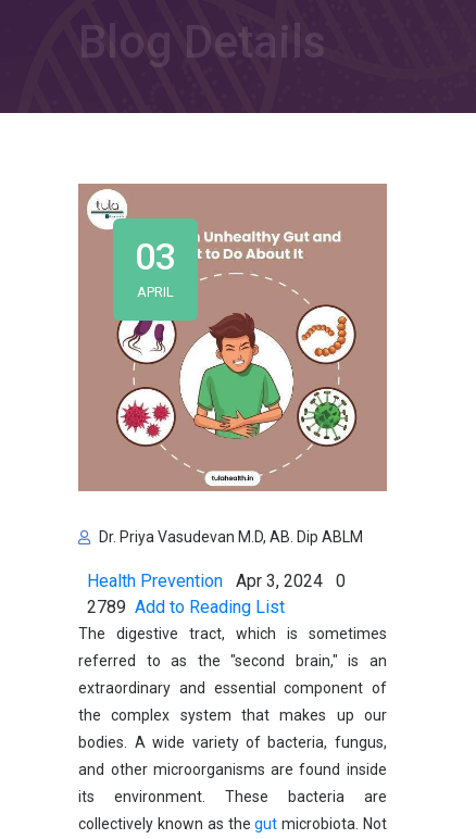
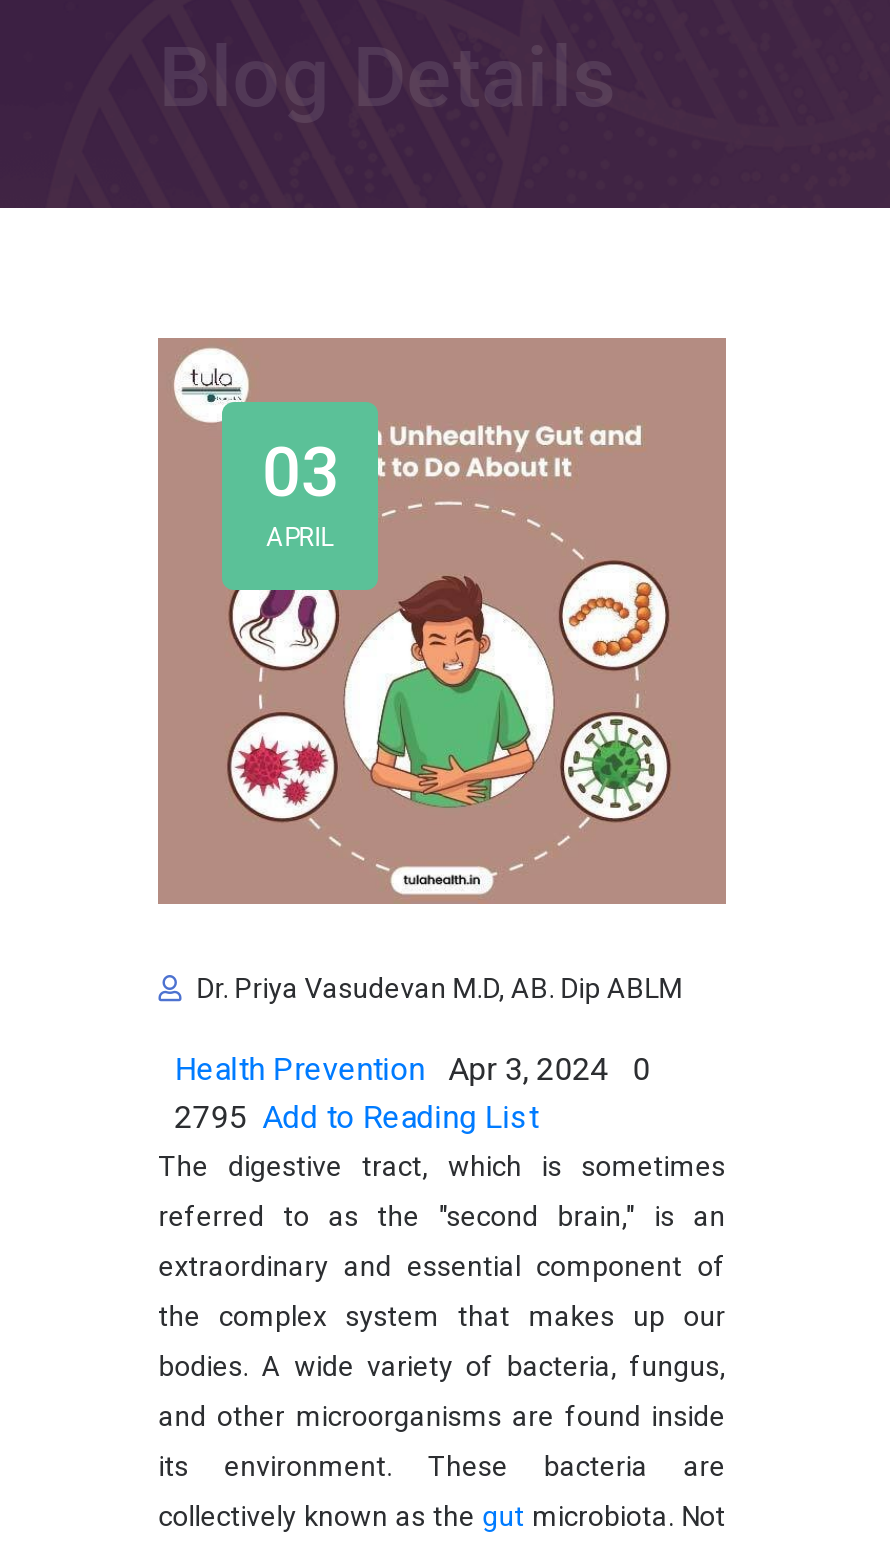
- 2789 Add to Reading List
+ 2795 Add to Reading List
